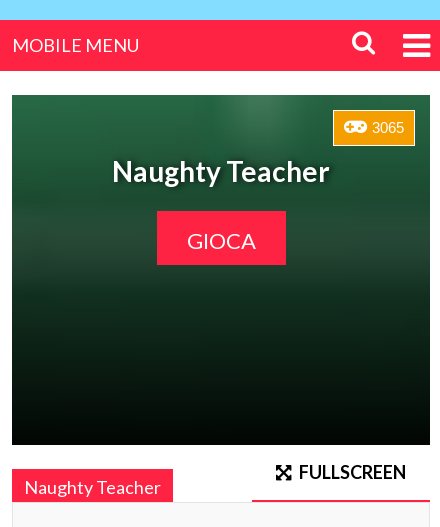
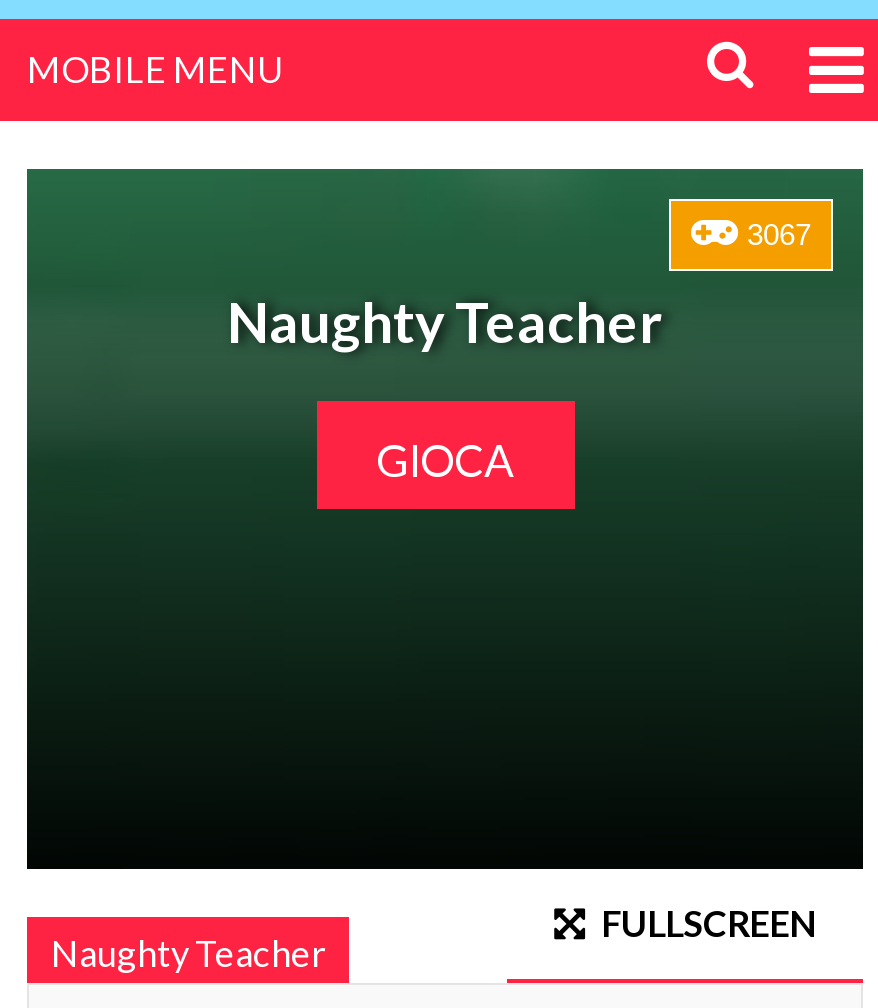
- 3065
+ 3067
